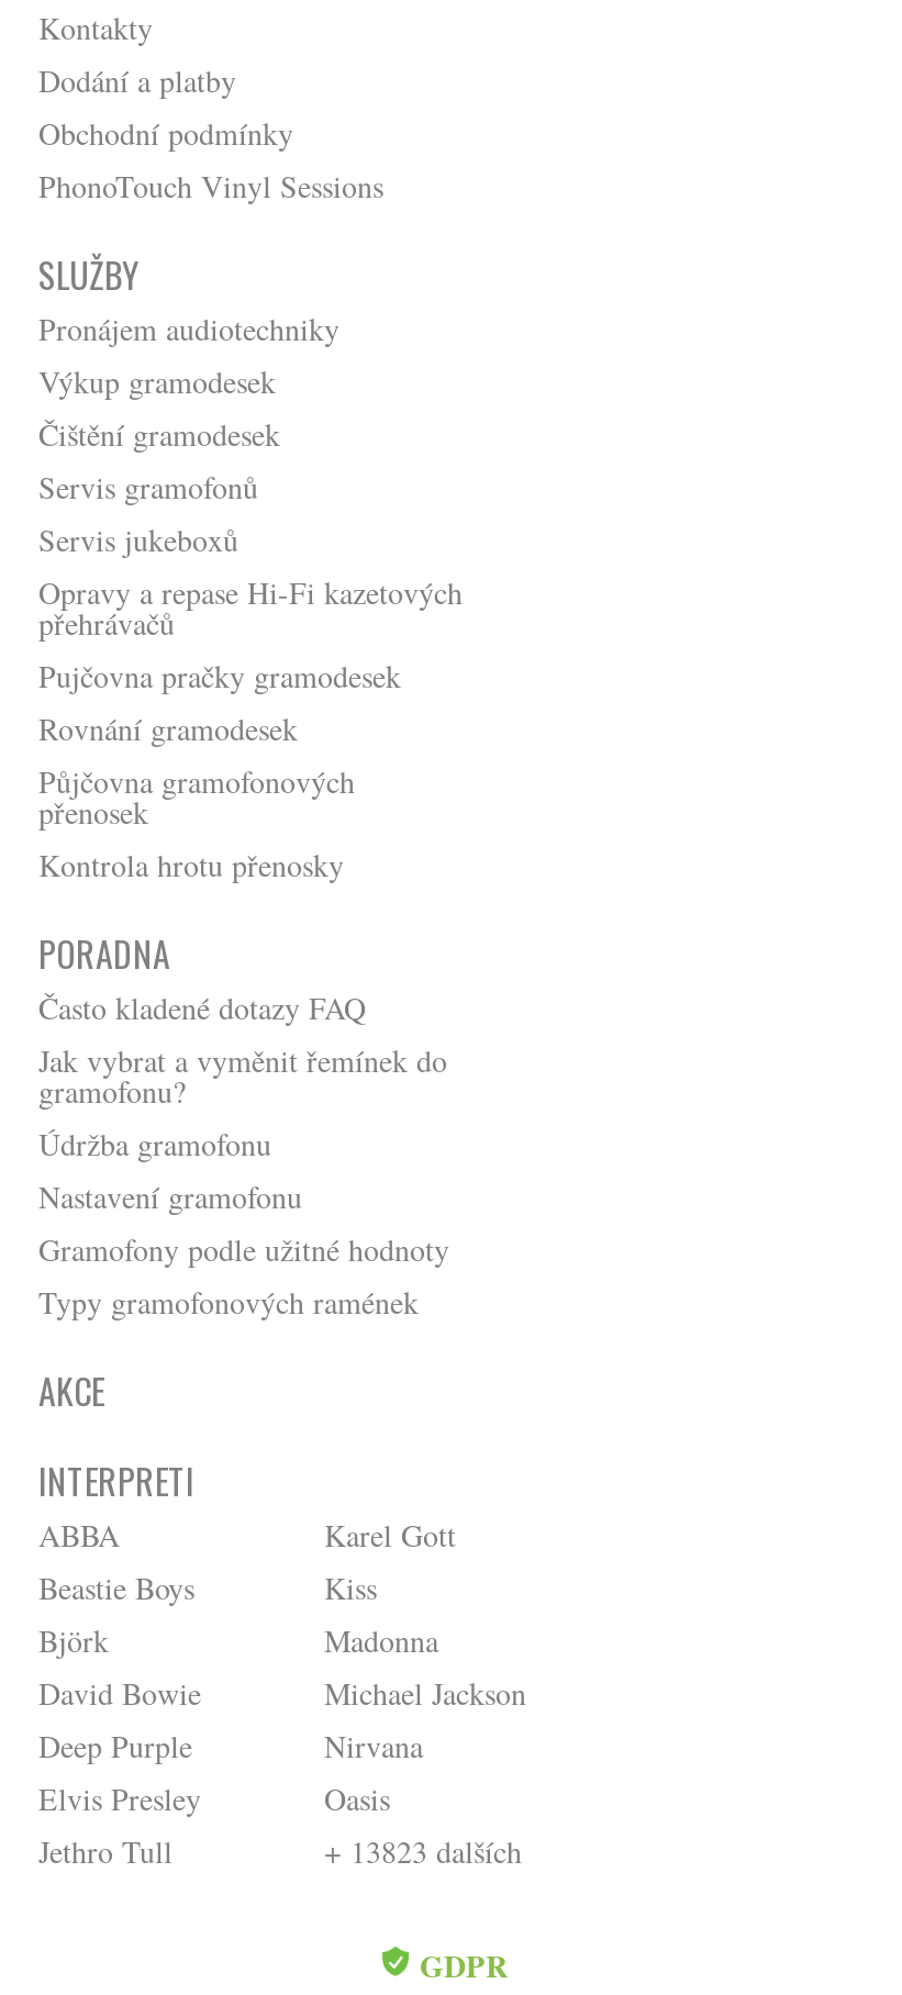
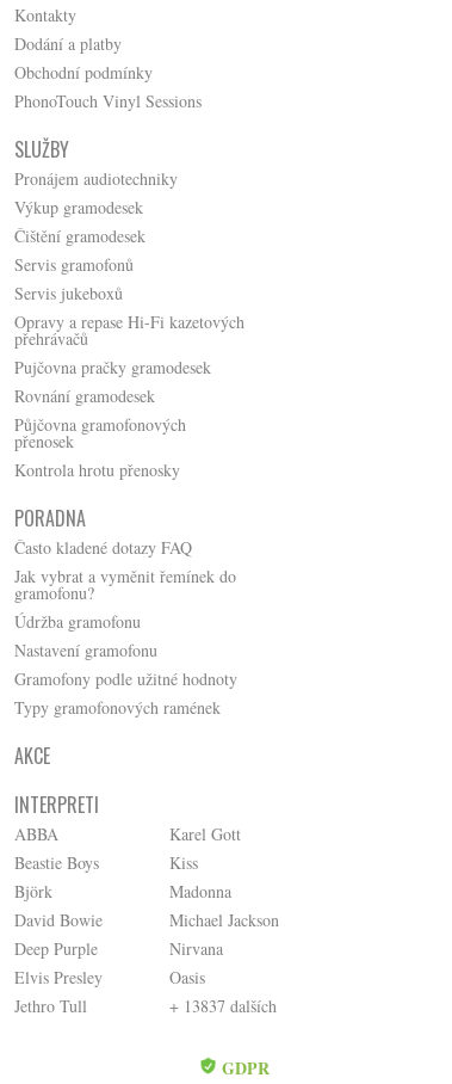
- + 13823 dalších
+ + 13837 dalších
